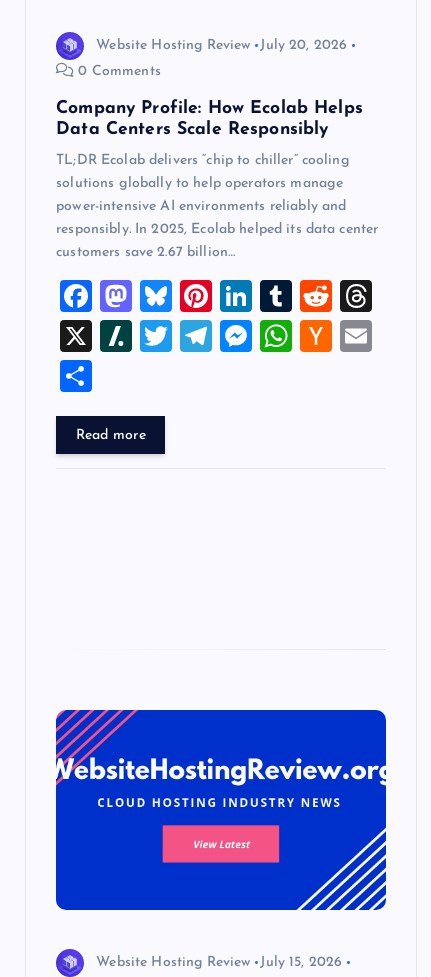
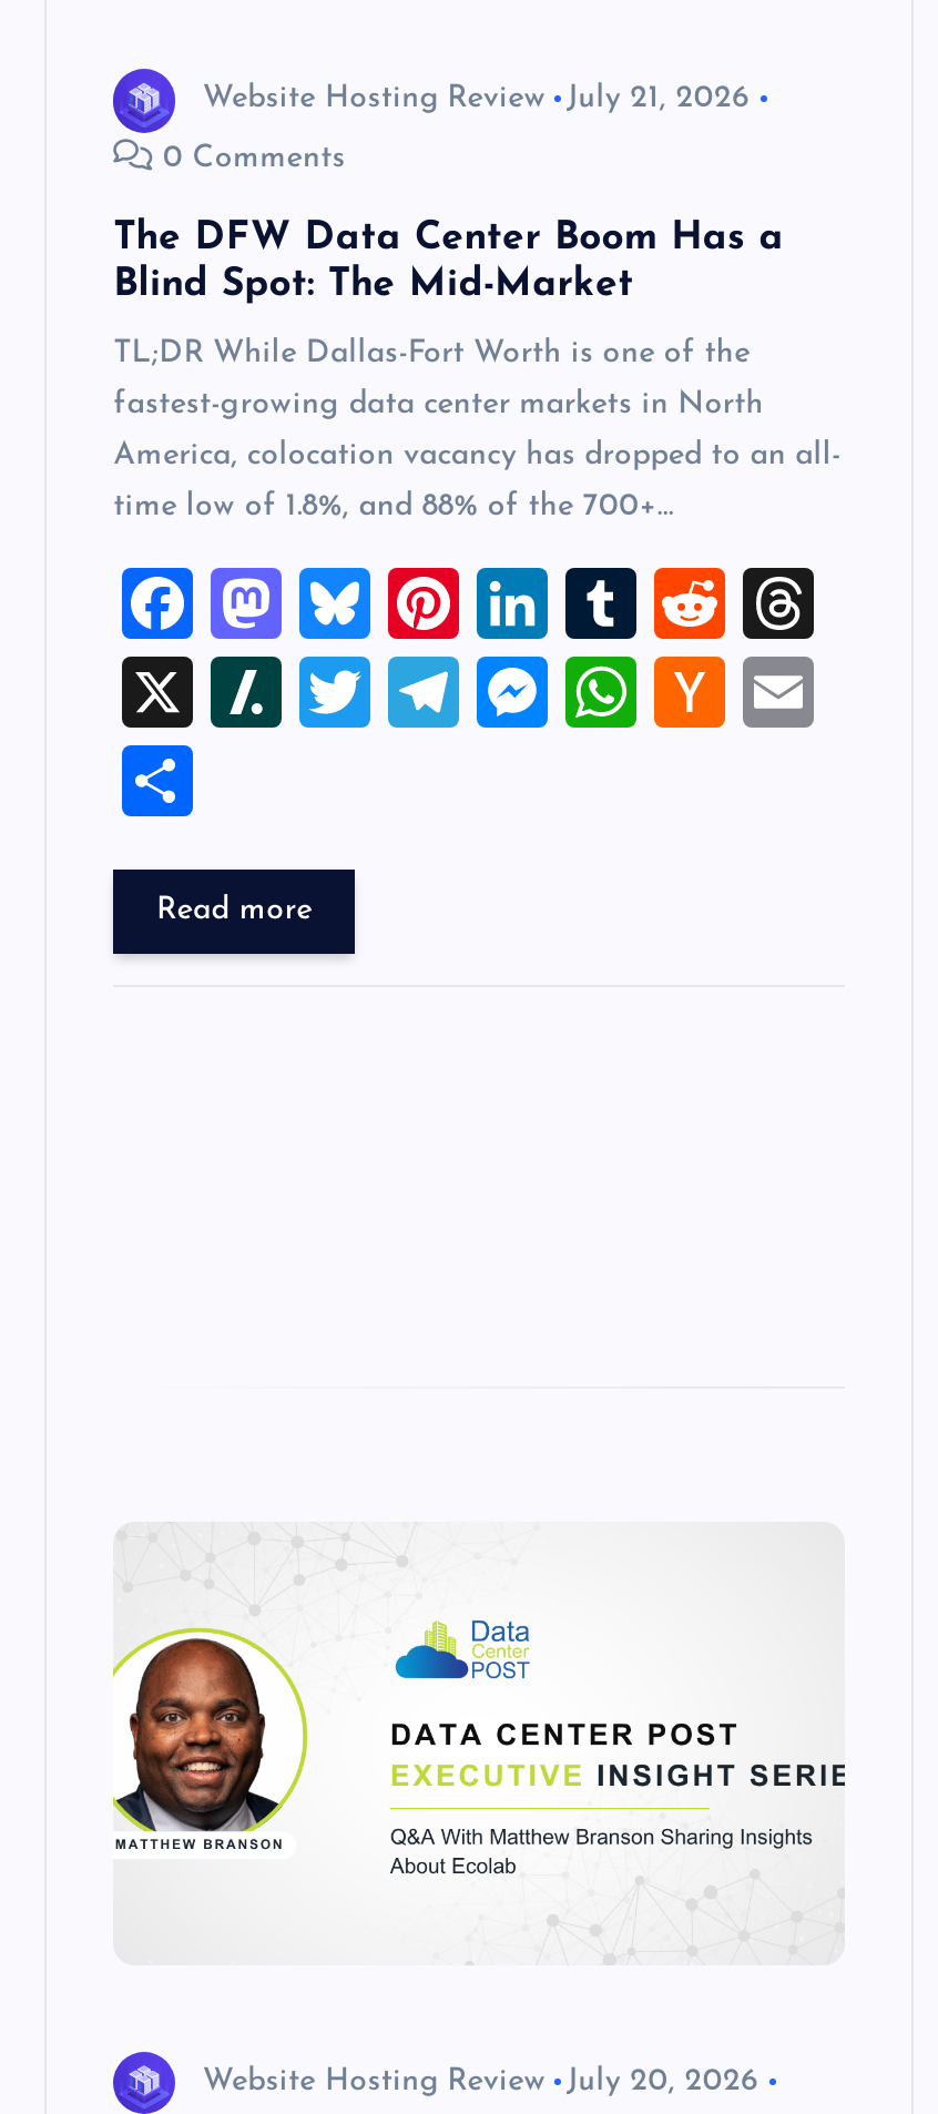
- Website Hosting Review July 20, 2026
+ Website Hosting Review July 21, 2026

- Company Profile: How Ecolab Helps
- Data Centers Scale Responsibly
- TL;DR Ecolab delivers “chip to chiller” cooling
- solutions globally to help operators manage
- power-intensive AI environments reliably and
- responsibly. In 2025, Ecolab helped its data center
- customers save 2.67 billion…
+ The DFW Data Center Boom Has a
+ Blind Spot: The Mid-Market
+ TL;DR While Dallas-Fort Worth is one of the
+ fastest-growing data center markets in North
+ America, colocation vacancy has dropped to an all-
+ time low of 1.8%, and 88% of the 700+…

- [image]
+ [image]

- Website Hosting Review July 15, 2026
+ Website Hosting Review July 20, 2026
